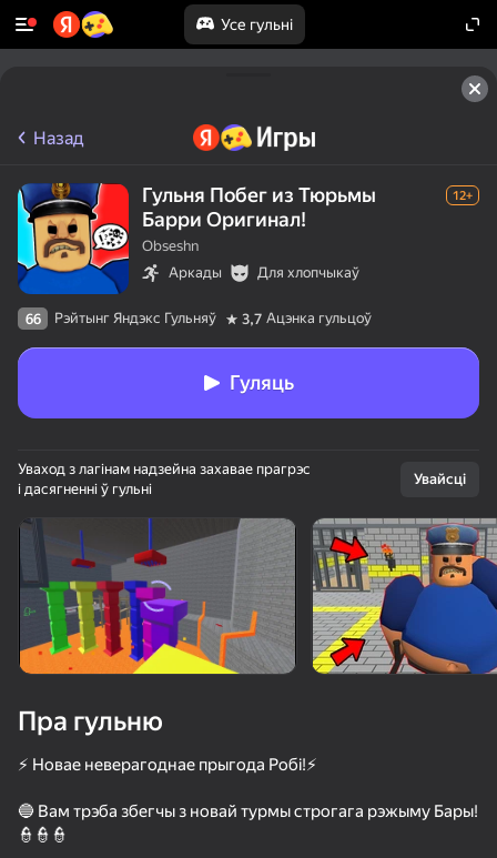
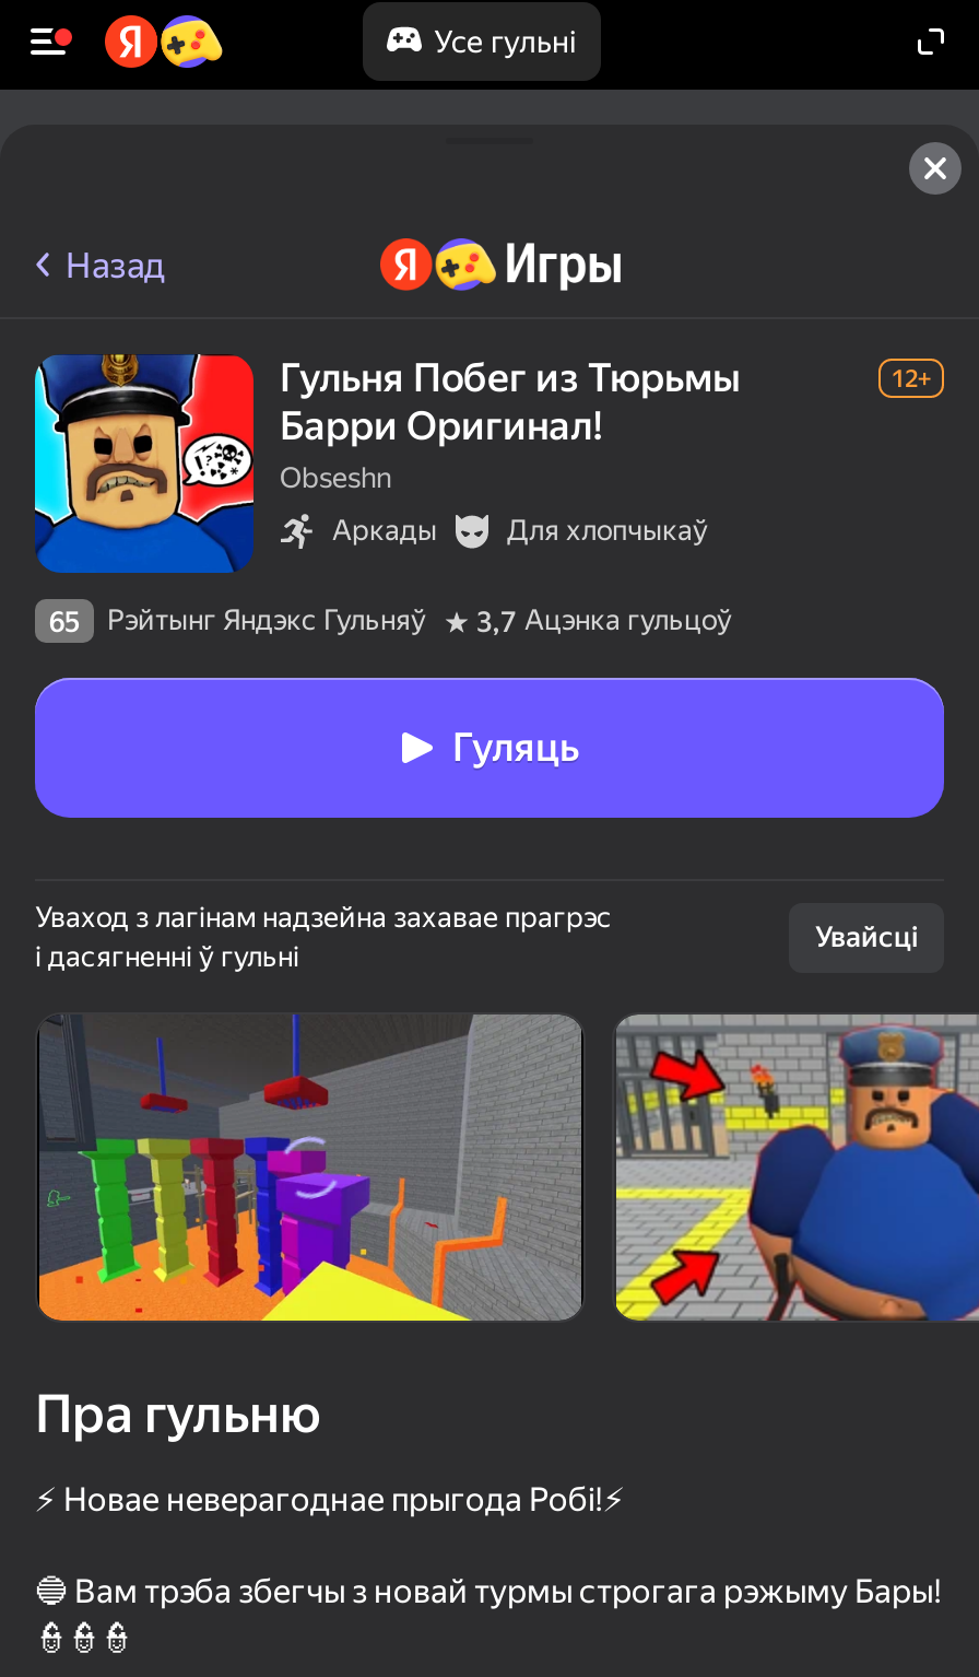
- 66 Рэйтынг Яндэкс Гульняў 3,7 Ацэнка гульцоў
+ 65 Рэйтынг Яндэкс Гульняў 3,7 Ацэнка гульцоў
